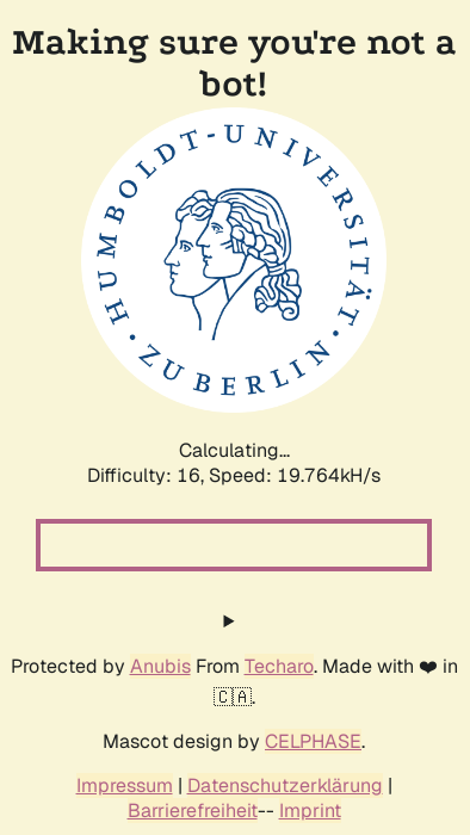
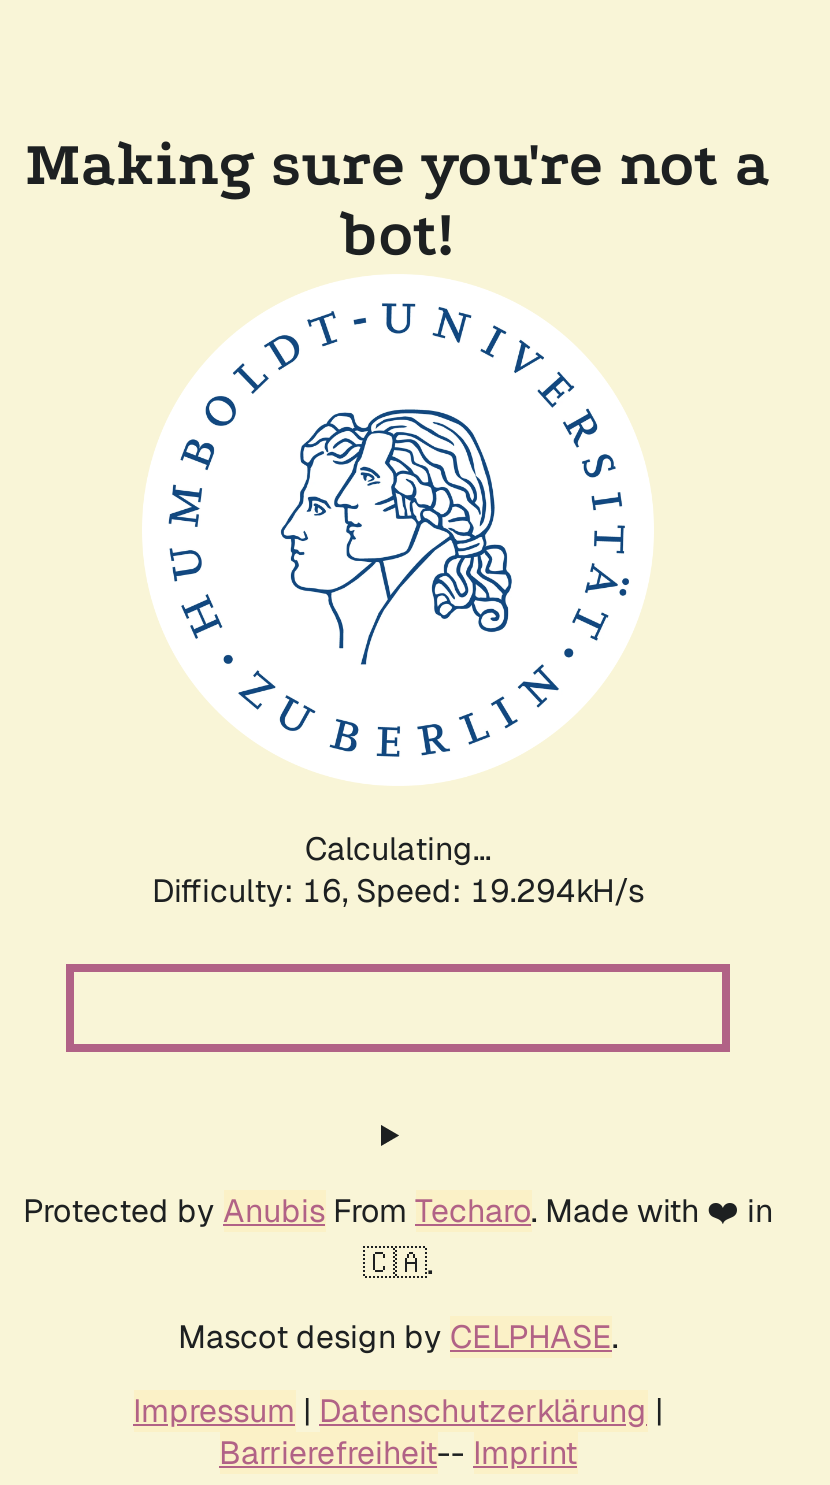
- Difficulty: 16, Speed: 19.764kH/s
+ Difficulty: 16, Speed: 19.294kH/s
